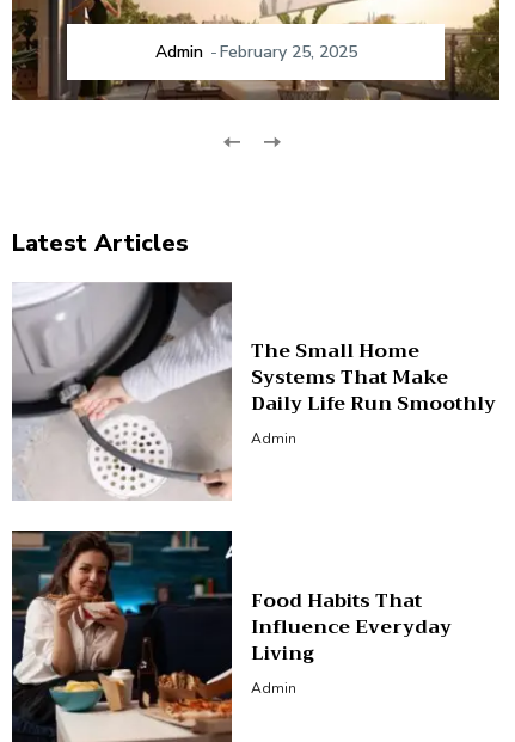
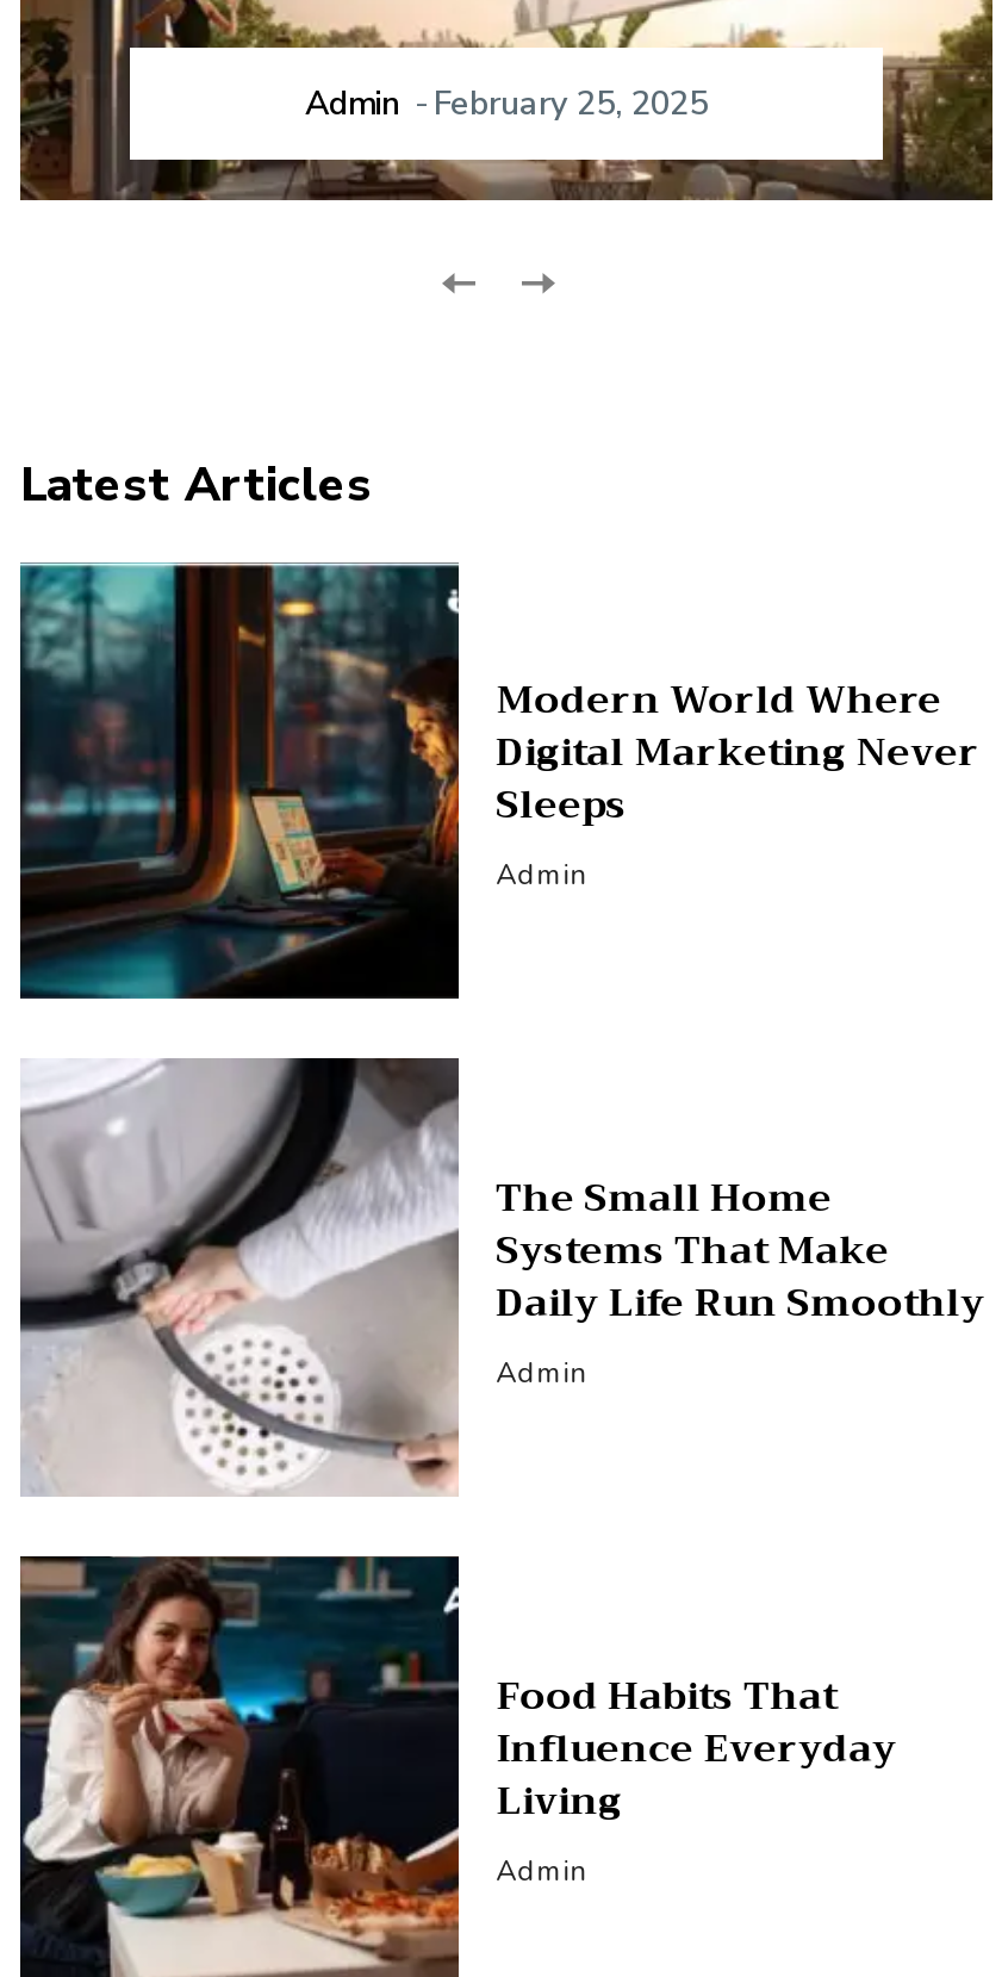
+ [image]
+ Modern World Where
+ Digital Marketing Never
+ Sleeps
+ Admin
